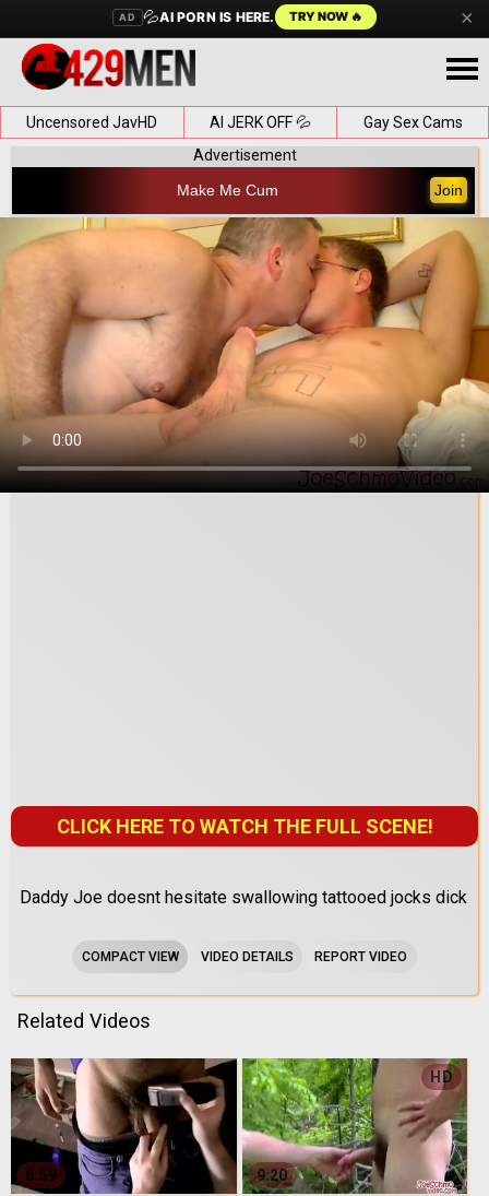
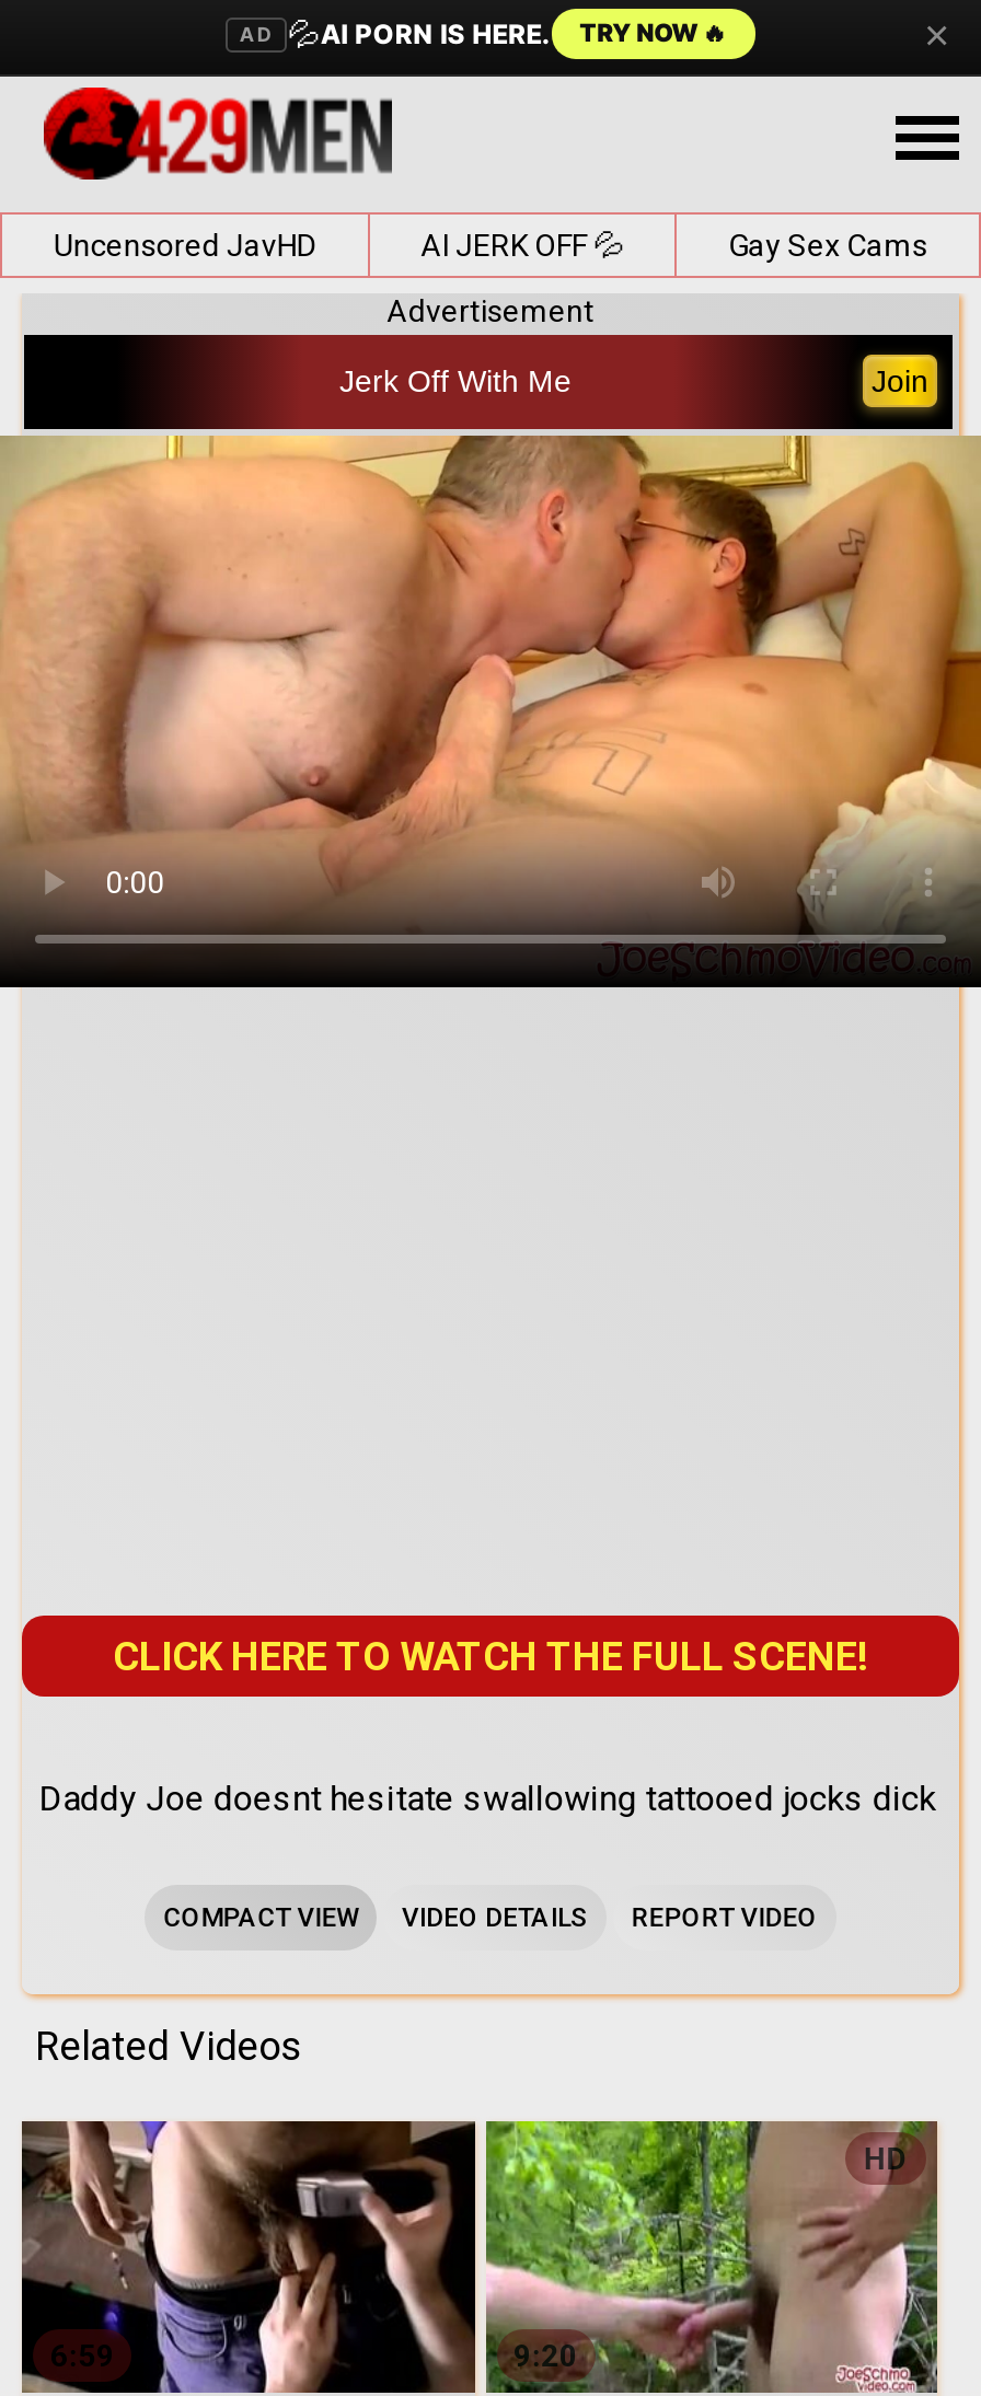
- Make Me Cum
+ Jerk Off With Me
